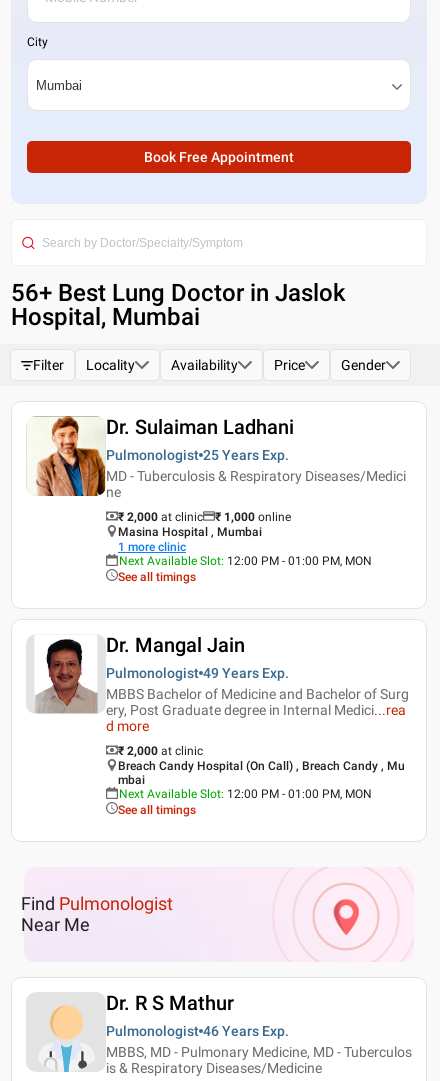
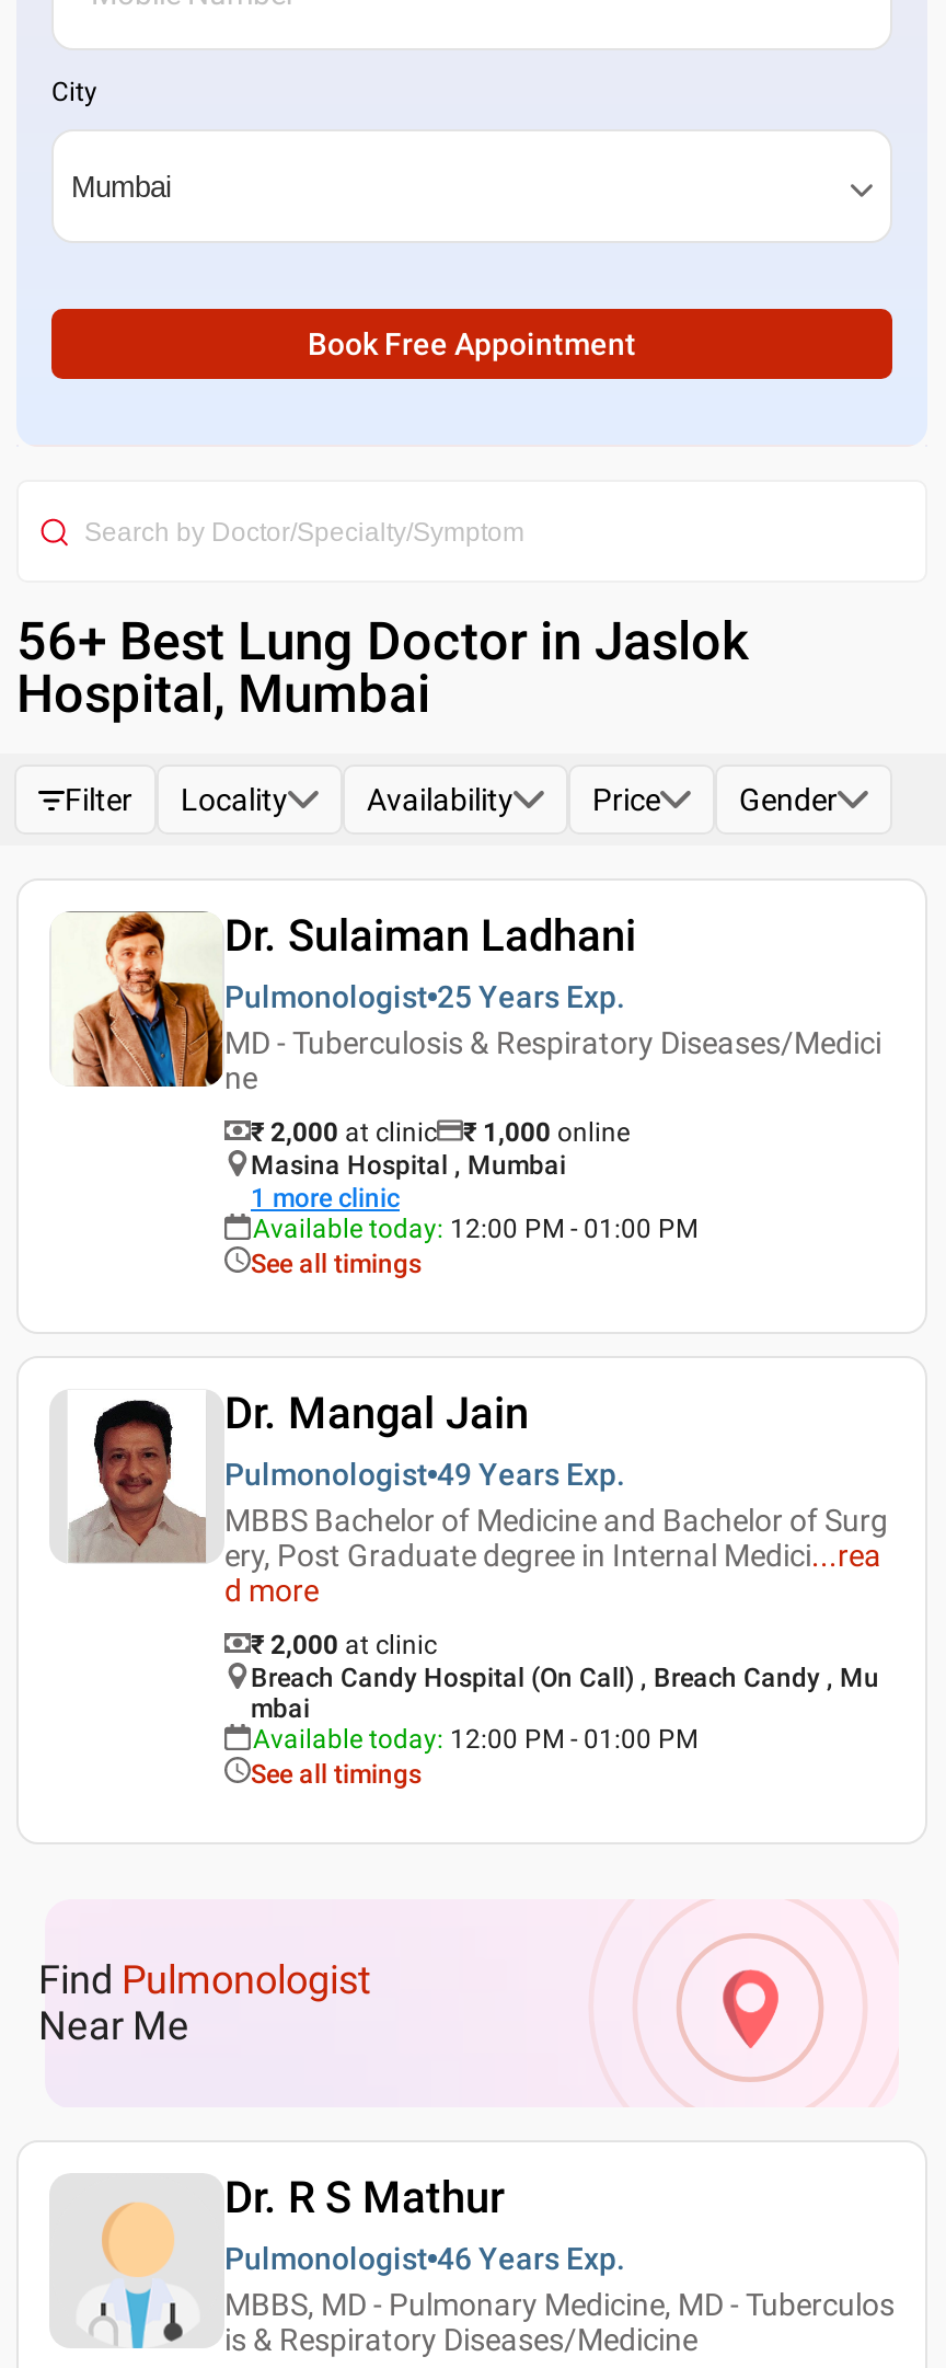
- Next Available Slot: 12:00 PM - 01:00 PM, MON
+ Available today: 12:00 PM - 01:00 PM

- Next Available Slot: 12:00 PM - 01:00 PM, MON
+ Available today: 12:00 PM - 01:00 PM
